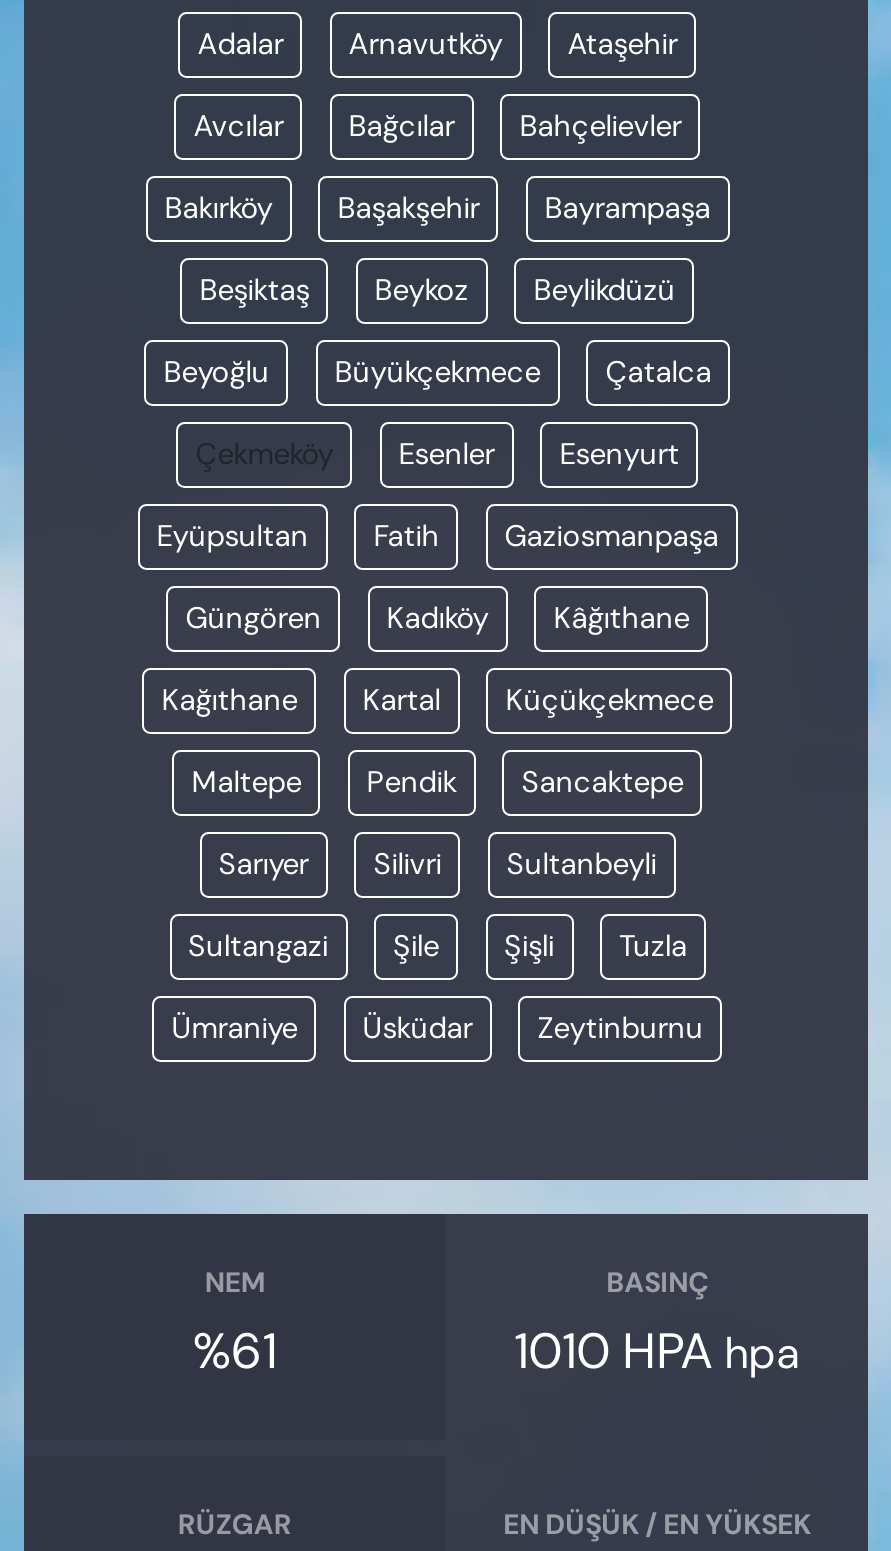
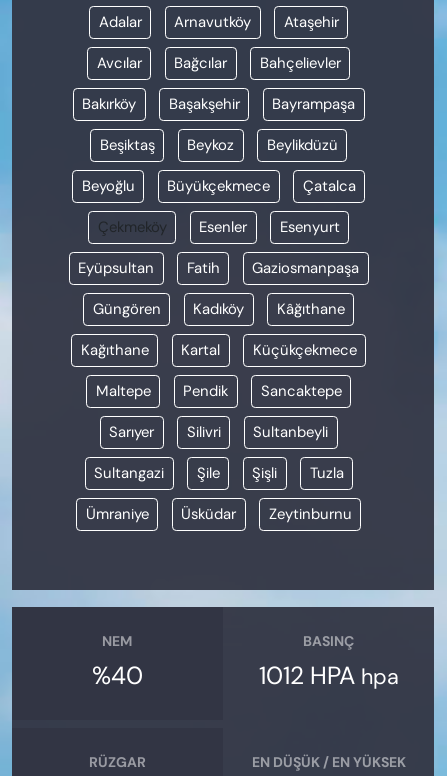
- %61
+ %40

- 1010 HPA hpa
+ 1012 HPA hpa
